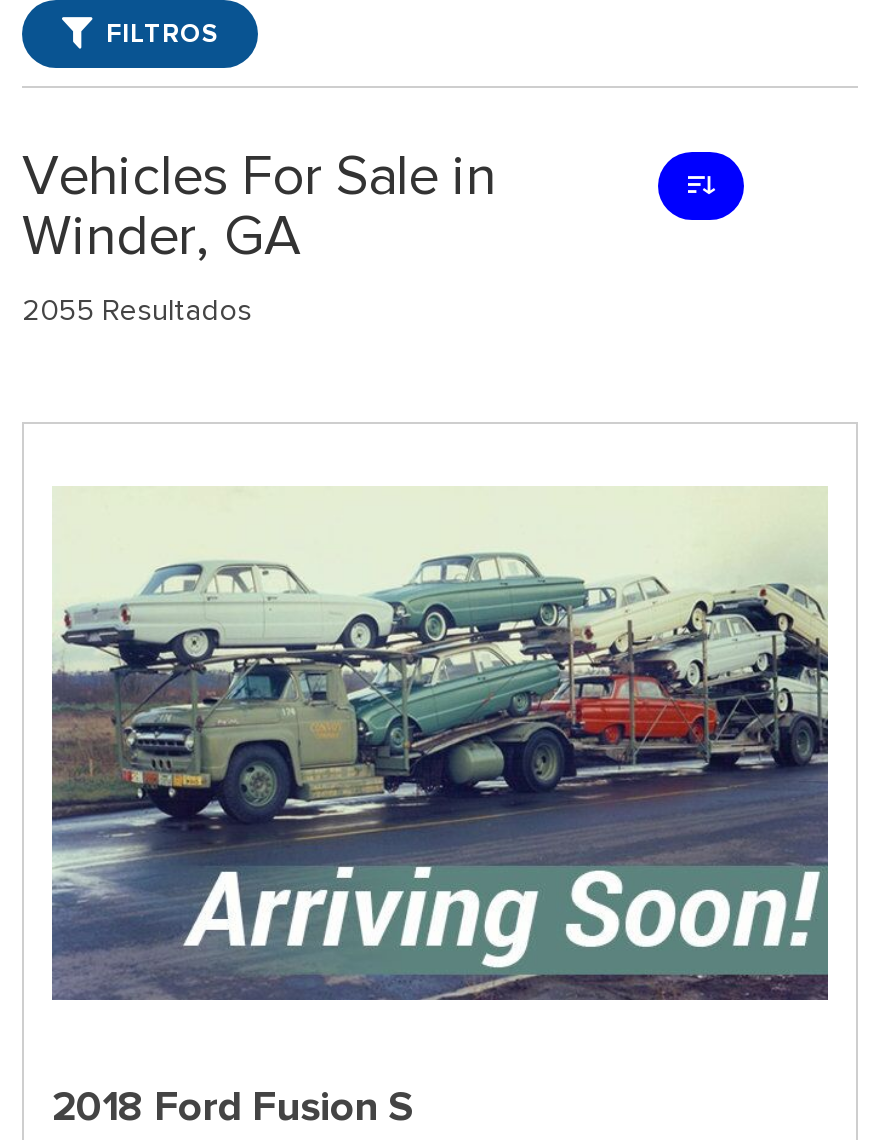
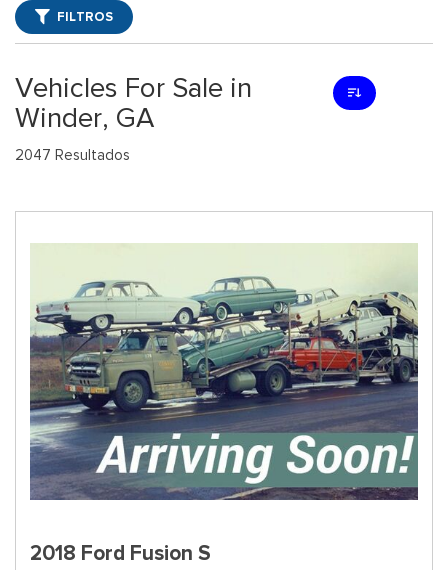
- 2055 Resultados
+ 2047 Resultados
